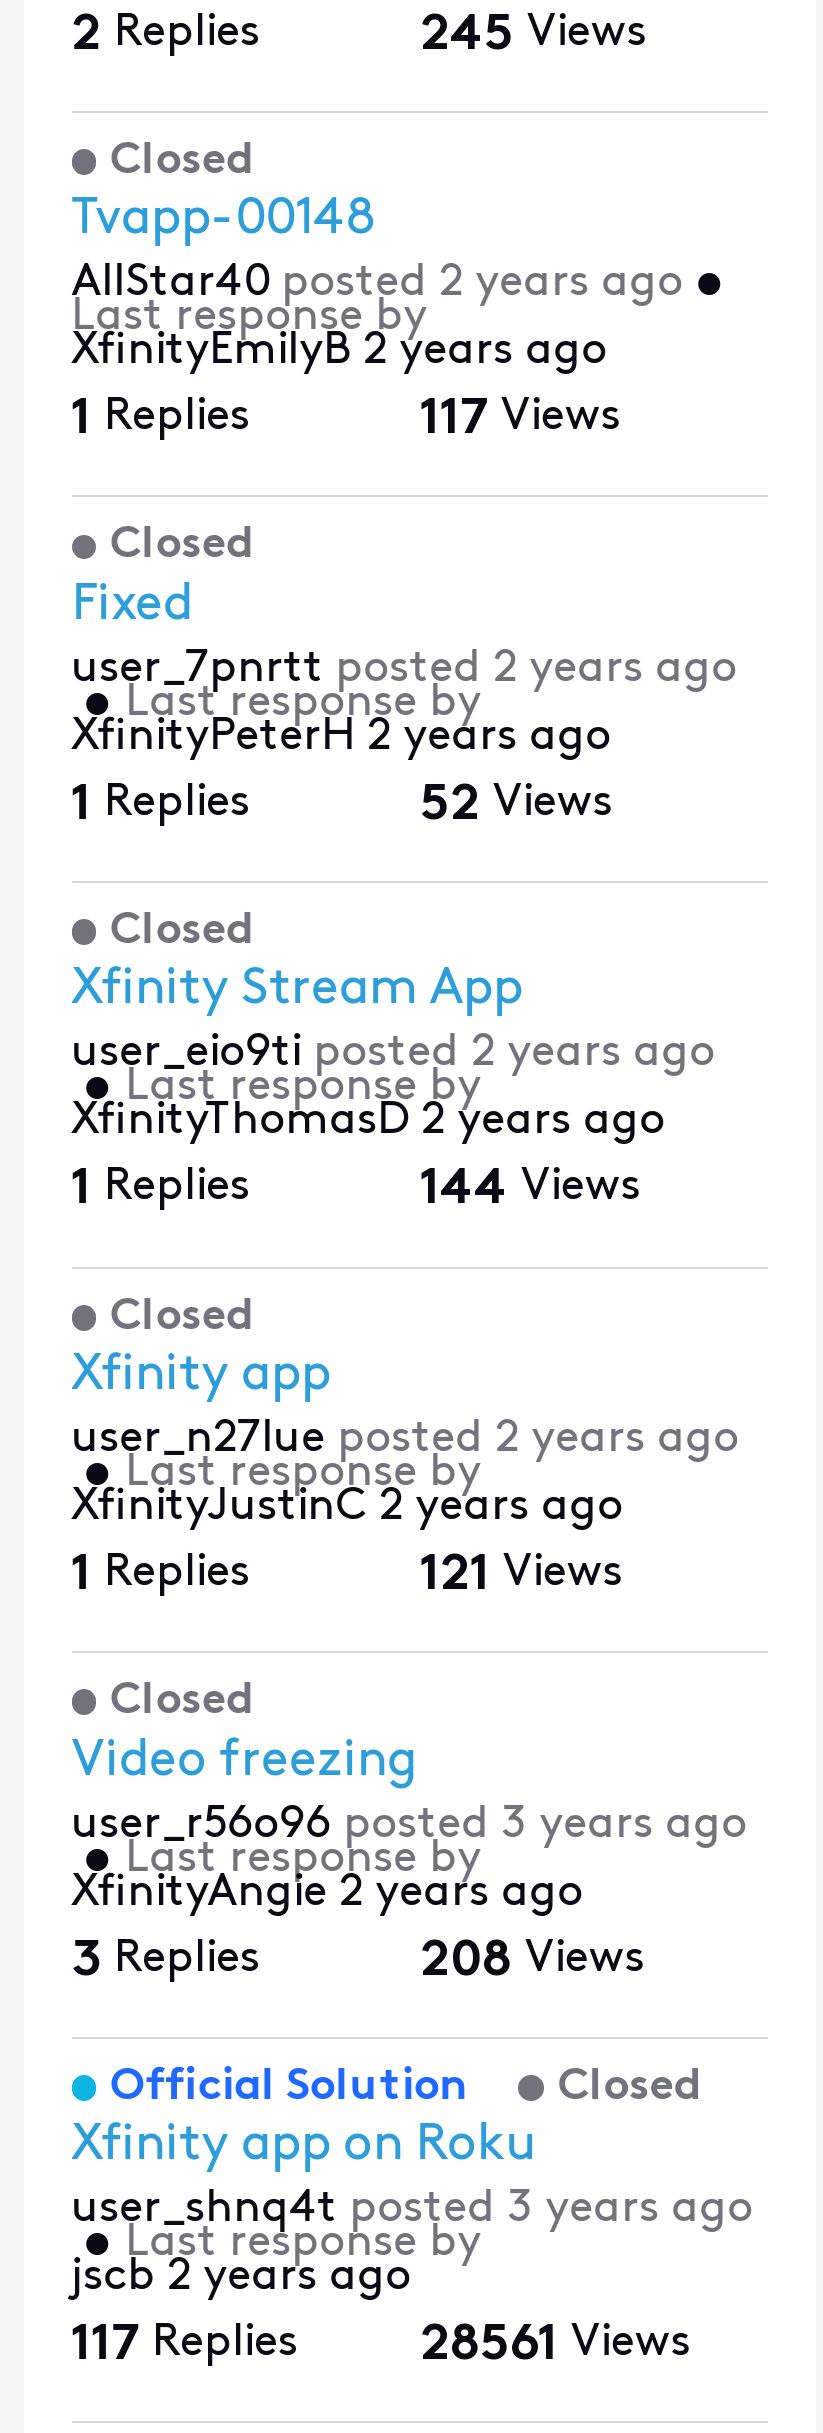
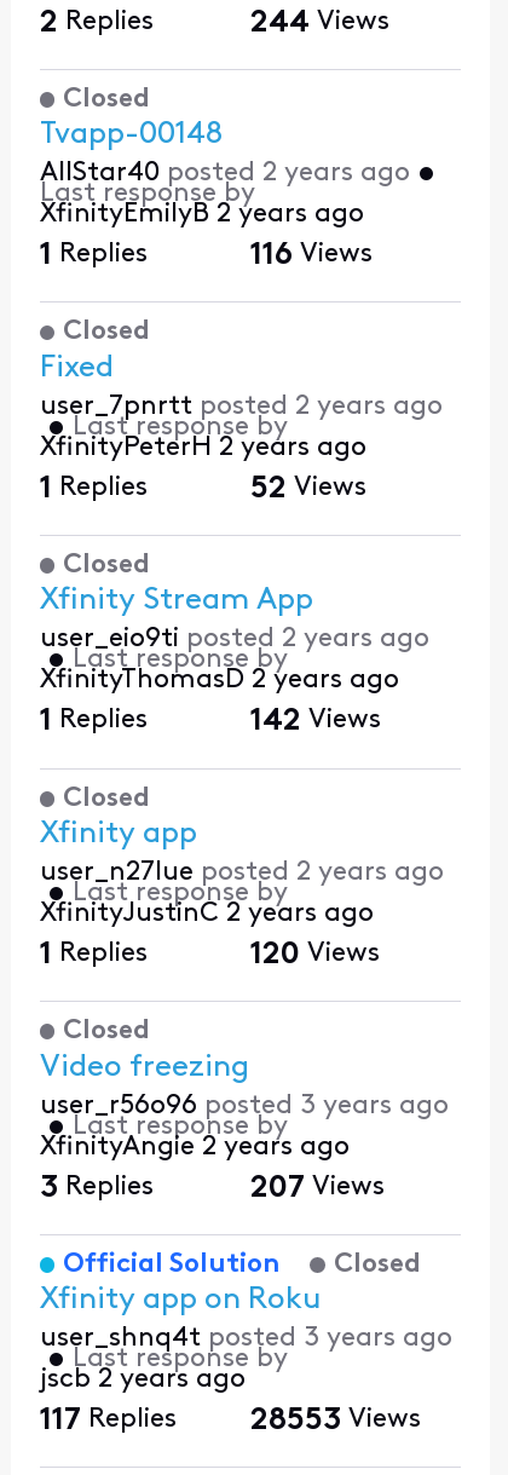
- 245 Views
+ 244 Views

- 117 Views
+ 116 Views

- 144 Views
+ 142 Views

- 121 Views
+ 120 Views

- 208 Views
+ 207 Views

- 28561 Views
+ 28553 Views
